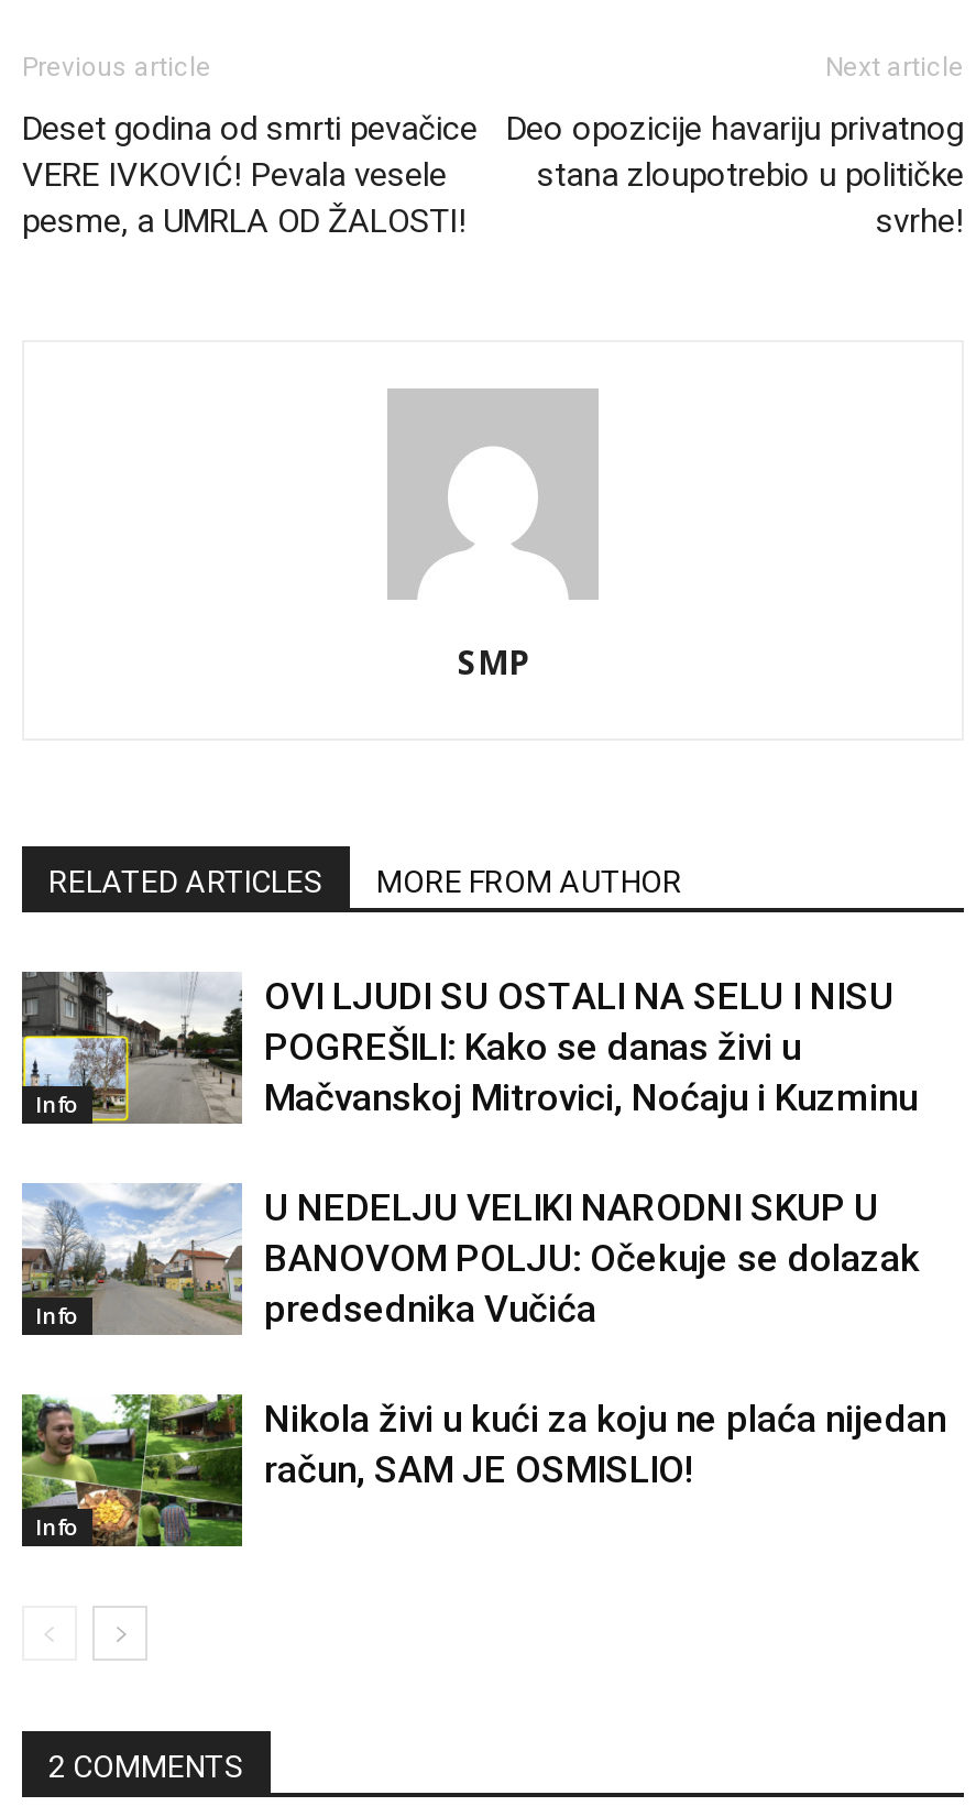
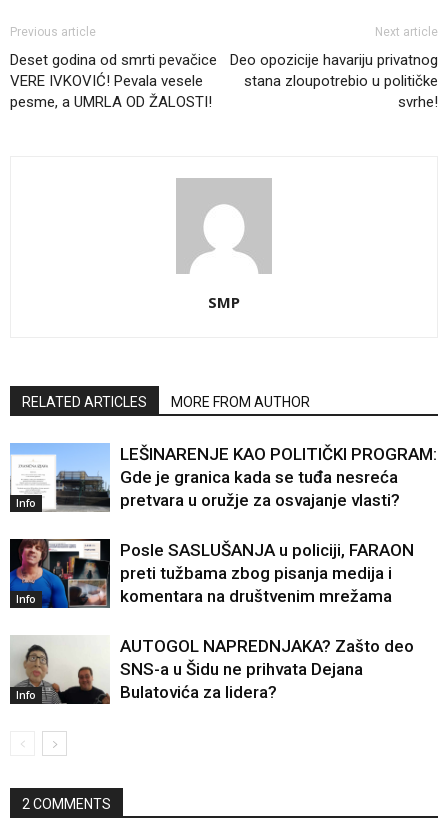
- [image]
- OVI LJUDI SU OSTALI NA SELU I NISU
- POGREŠILI: Kako se danas živi u
- Mačvanskoj Mitrovici, Noćaju i Kuzminu
+ [image]
+ LEŠINARENJE KAO POLITIČKI PROGRAM:
+ Gde je granica kada se tuđa nesreća
+ pretvara u oružje za osvajanje vlasti?

- [image]
- U NEDELJU VELIKI NARODNI SKUP U
- BANOVOM POLJU: Očekuje se dolazak
- predsednika Vučića
+ [image]
+ Posle SASLUŠANJA u policiji, FARAON
+ preti tužbama zbog pisanja medija i
+ komentara na društvenim mrežama

- [image]
- Nikola živi u kući za koju ne plaća nijedan
- račun, SAM JE OSMISLIO!
+ [image]
+ AUTOGOL NAPREDNJAKA? Zašto deo
+ SNS-a u Šidu ne prihvata Dejana
+ Bulatovića za lidera?
